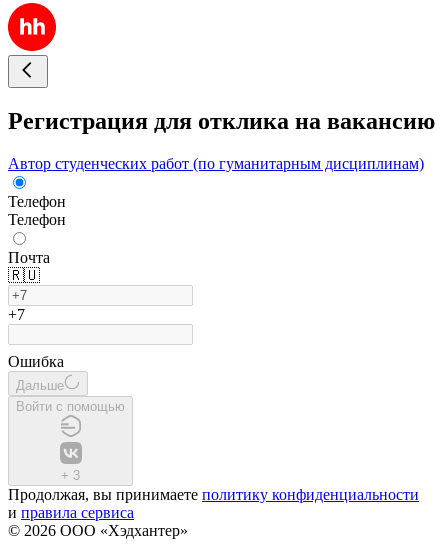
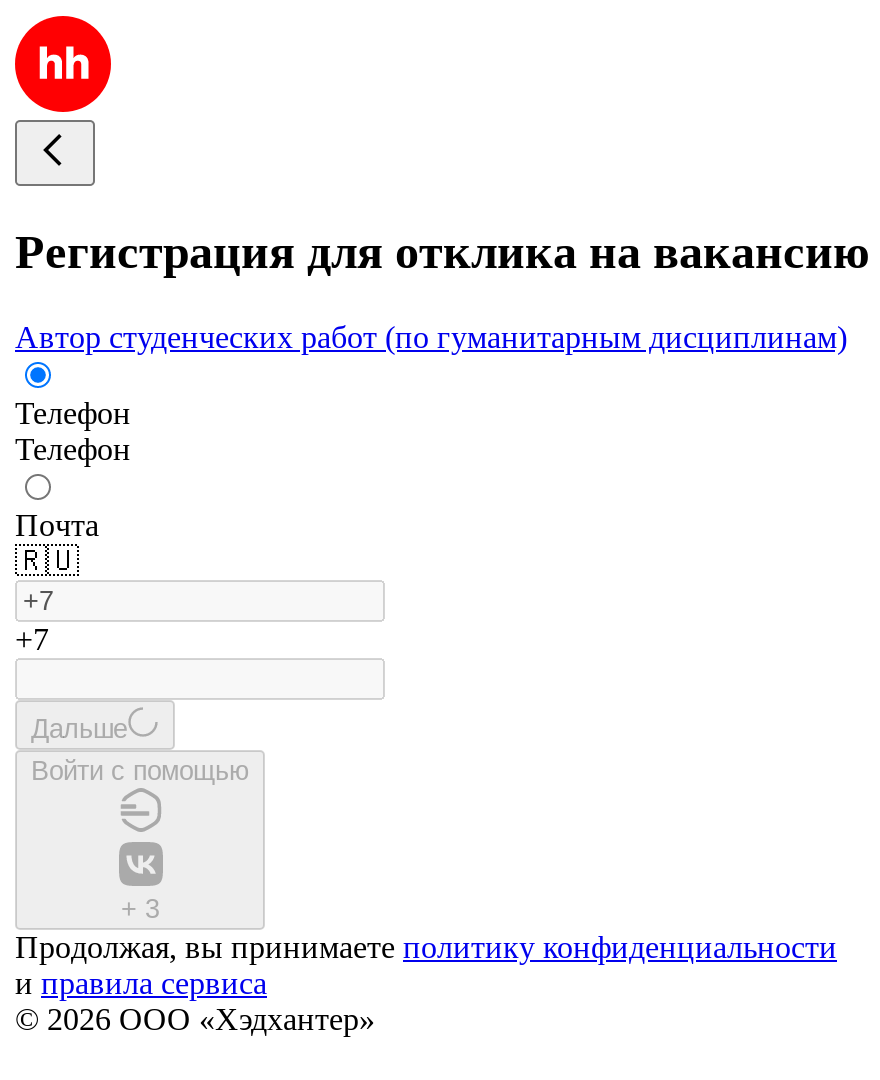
- Ошибка
